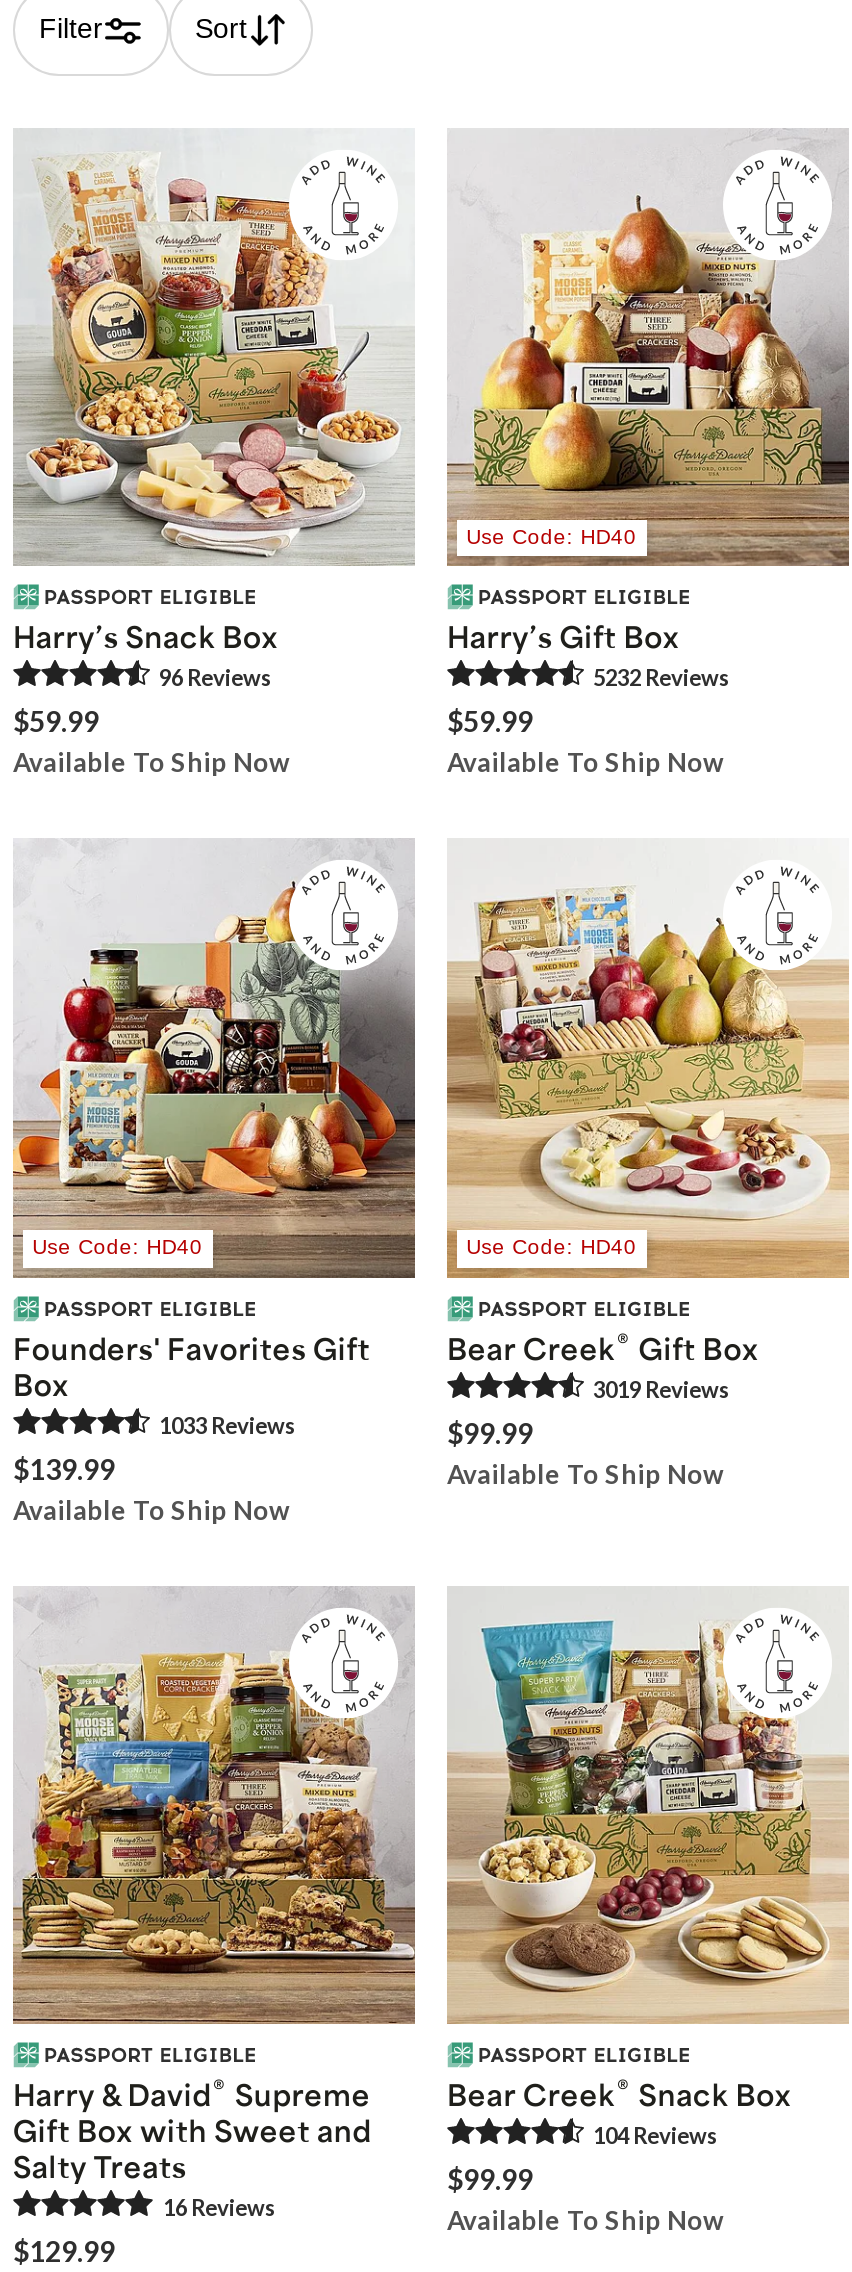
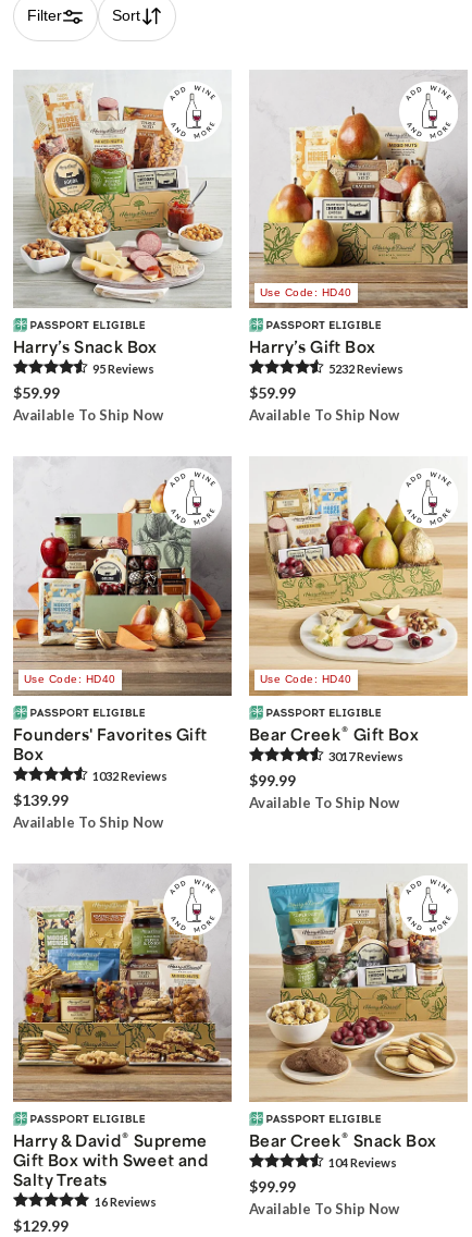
- 96 Reviews
+ 95 Reviews

- 3019 Reviews
+ 3017 Reviews

- 1033 Reviews
+ 1032 Reviews
